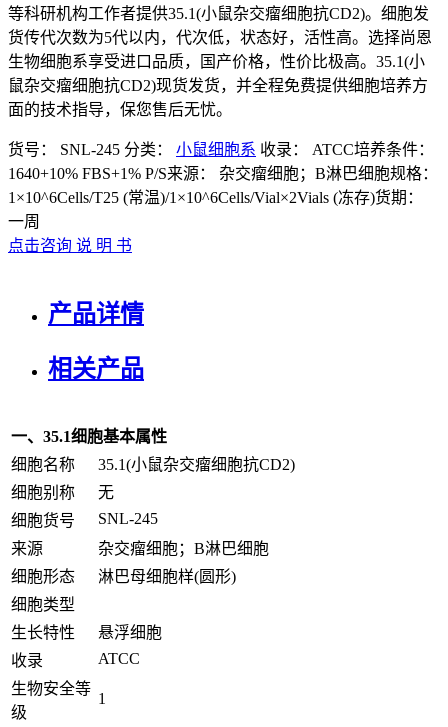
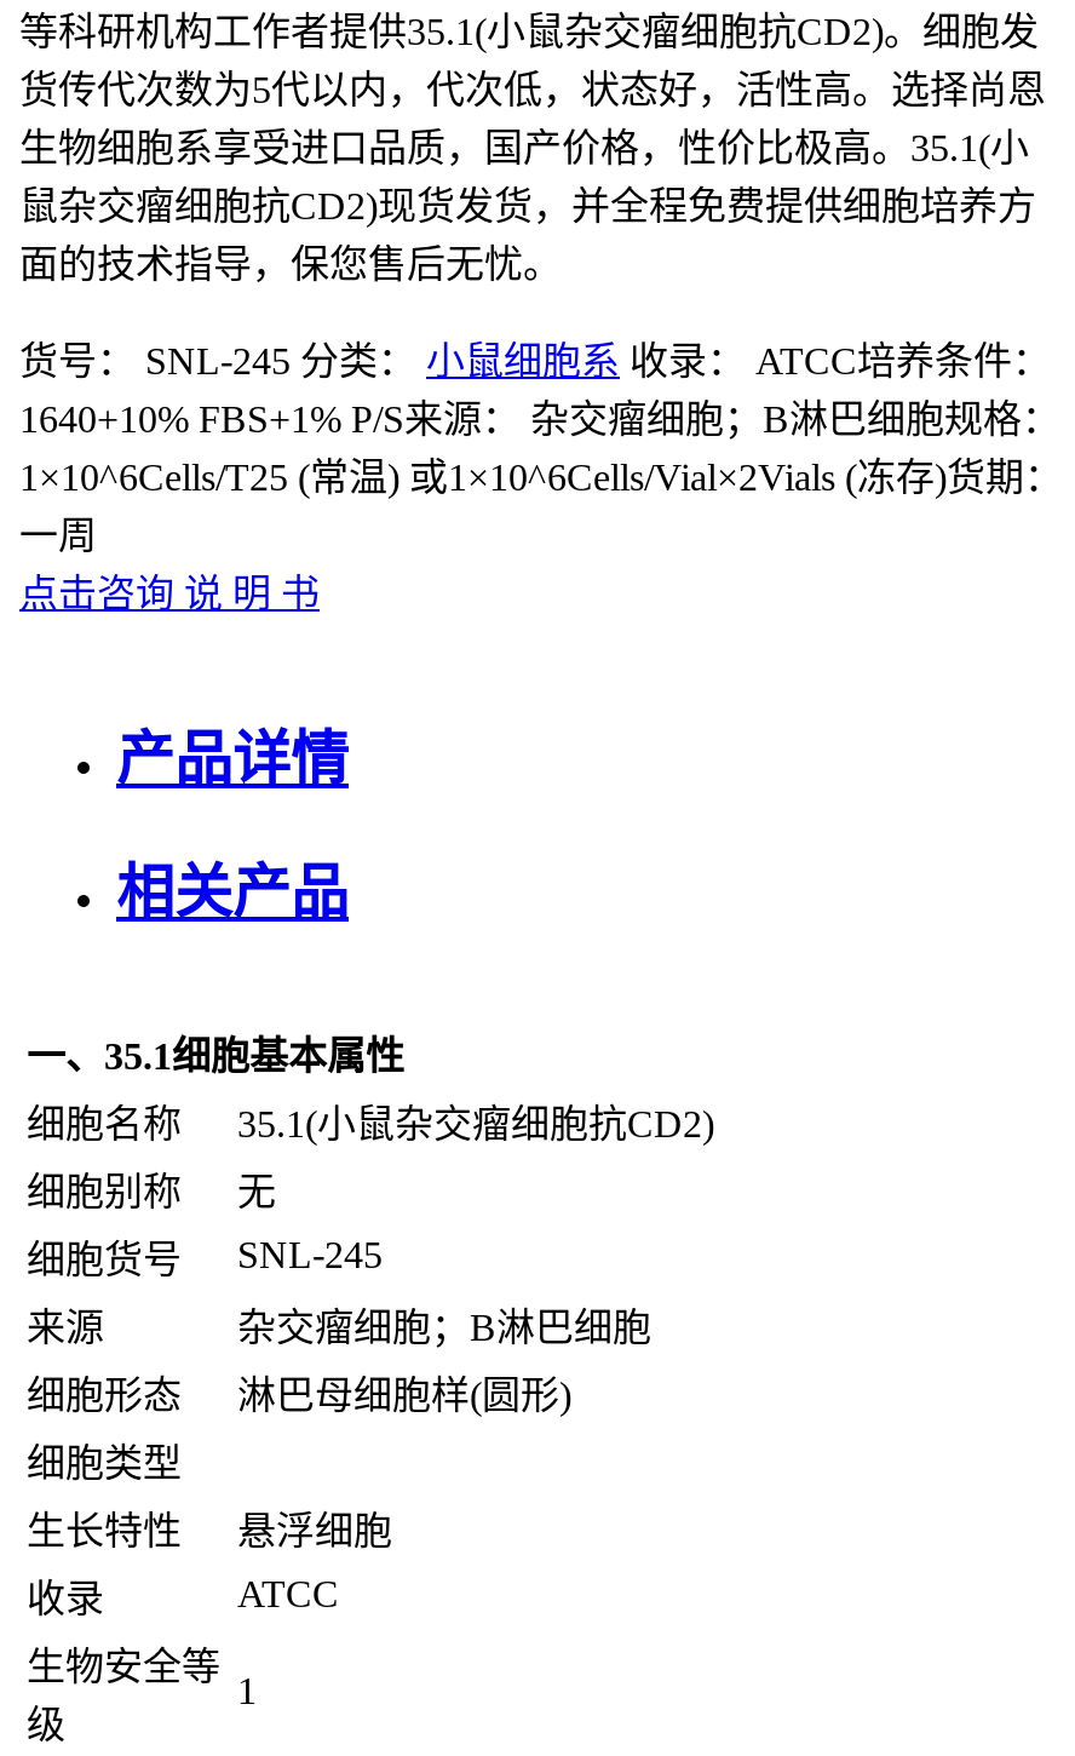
- 1×10^6Cells/T25 (常温)/1×10^6Cells/Vial×2Vials (冻存)货期：
+ 1×10^6Cells/T25 (常温) 或1×10^6Cells/Vial×2Vials (冻存)货期：
